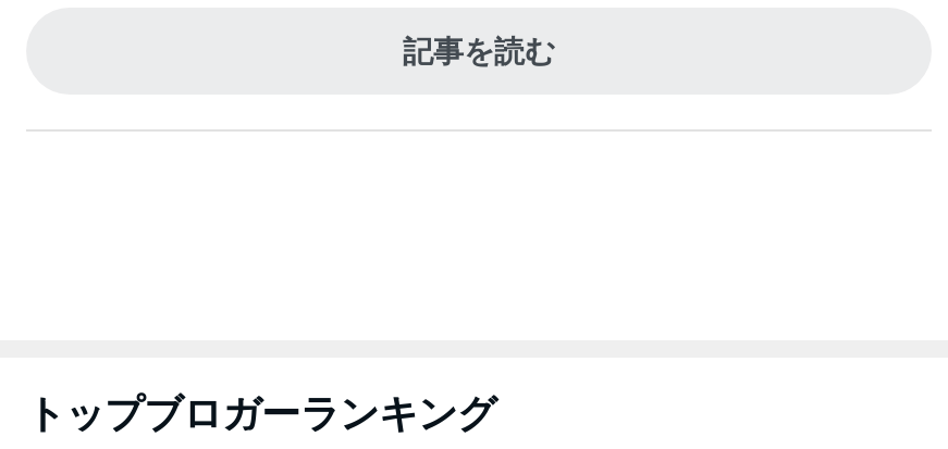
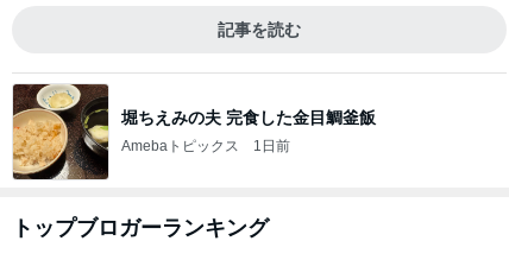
+ [image]
+ 堀ちえみの夫 完食した金目鯛釜飯
+ Amebaトピックス
+ 1日前
